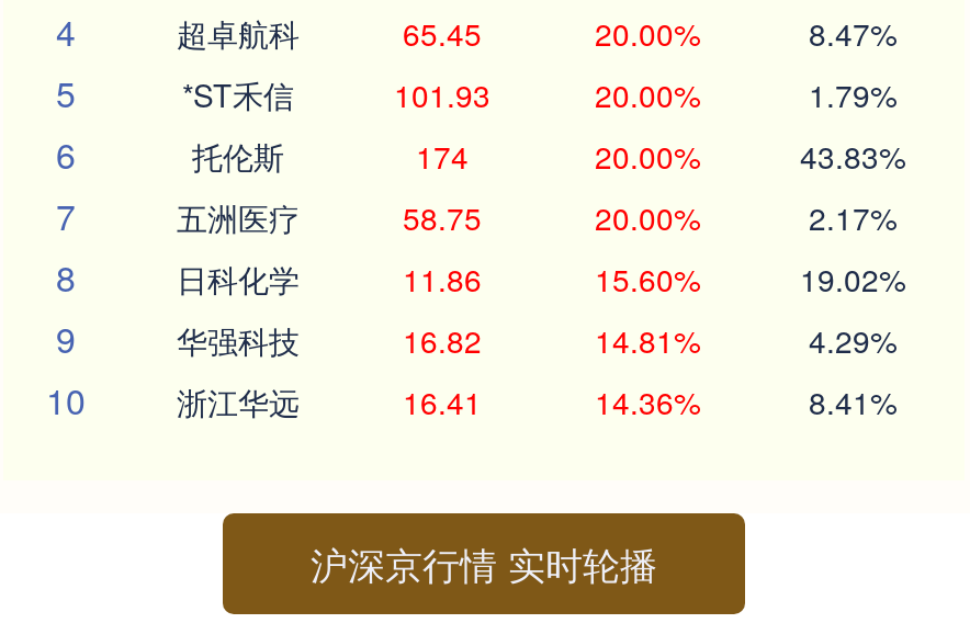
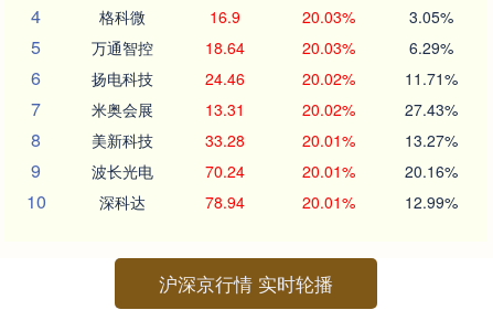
- 超卓航科
- 65.45
- 20.00%
- 8.47%
+ 格科微
+ 16.9
+ 20.03%
+ 3.05%

- *ST禾信
- 101.93
- 20.00%
- 1.79%
+ 万通智控
+ 18.64
+ 20.03%
+ 6.29%

- 托伦斯
- 174
- 20.00%
- 43.83%
+ 扬电科技
+ 24.46
+ 20.02%
+ 11.71%

- 五洲医疗
- 58.75
- 20.00%
- 2.17%
+ 米奥会展
+ 13.31
+ 20.02%
+ 27.43%

- 日科化学
- 11.86
- 15.60%
- 19.02%
+ 美新科技
+ 33.28
+ 20.01%
+ 13.27%

- 华强科技
- 16.82
- 14.81%
- 4.29%
+ 波长光电
+ 70.24
+ 20.01%
+ 20.16%

- 浙江华远
- 16.41
- 14.36%
- 8.41%
+ 深科达
+ 78.94
+ 20.01%
+ 12.99%
